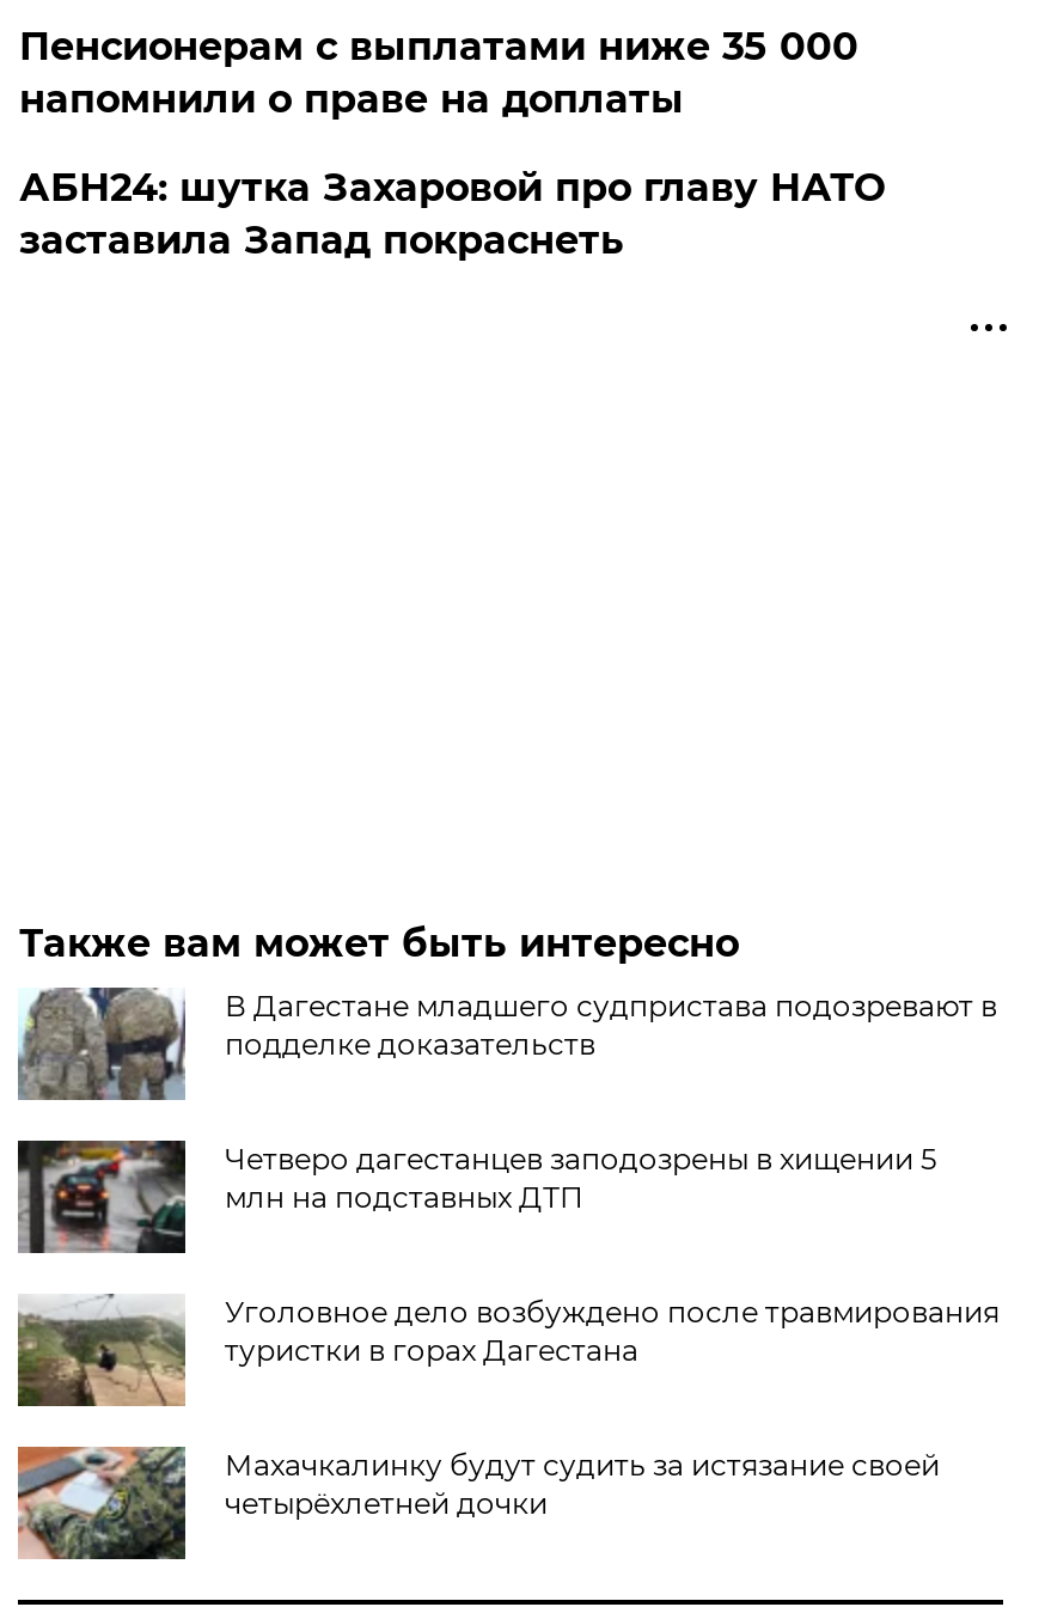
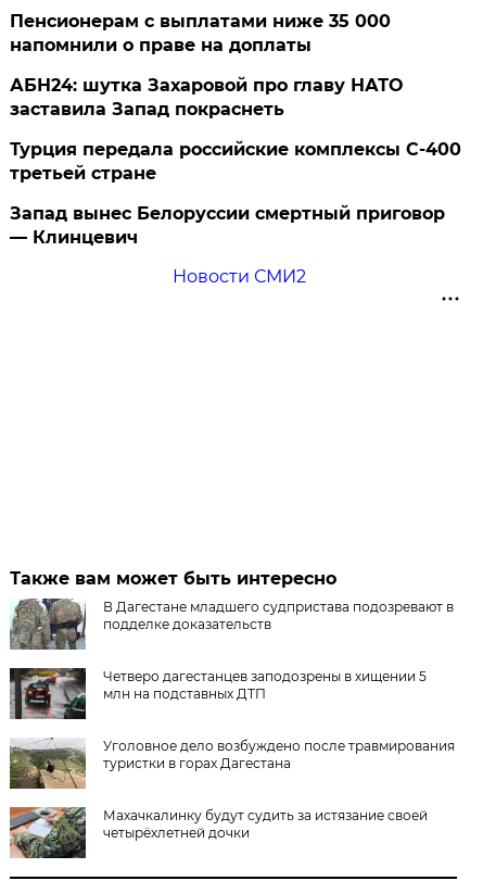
+ Турция передала российские комплексы С-400
+ третьей стране
+ Запад вынес Белоруссии смертный приговор
+ — Клинцевич
+ Новости СМИ2
